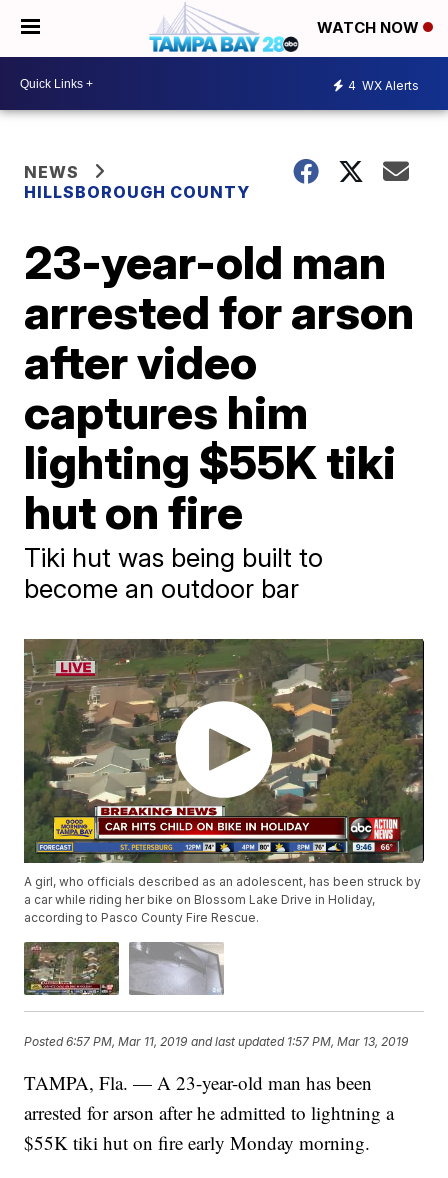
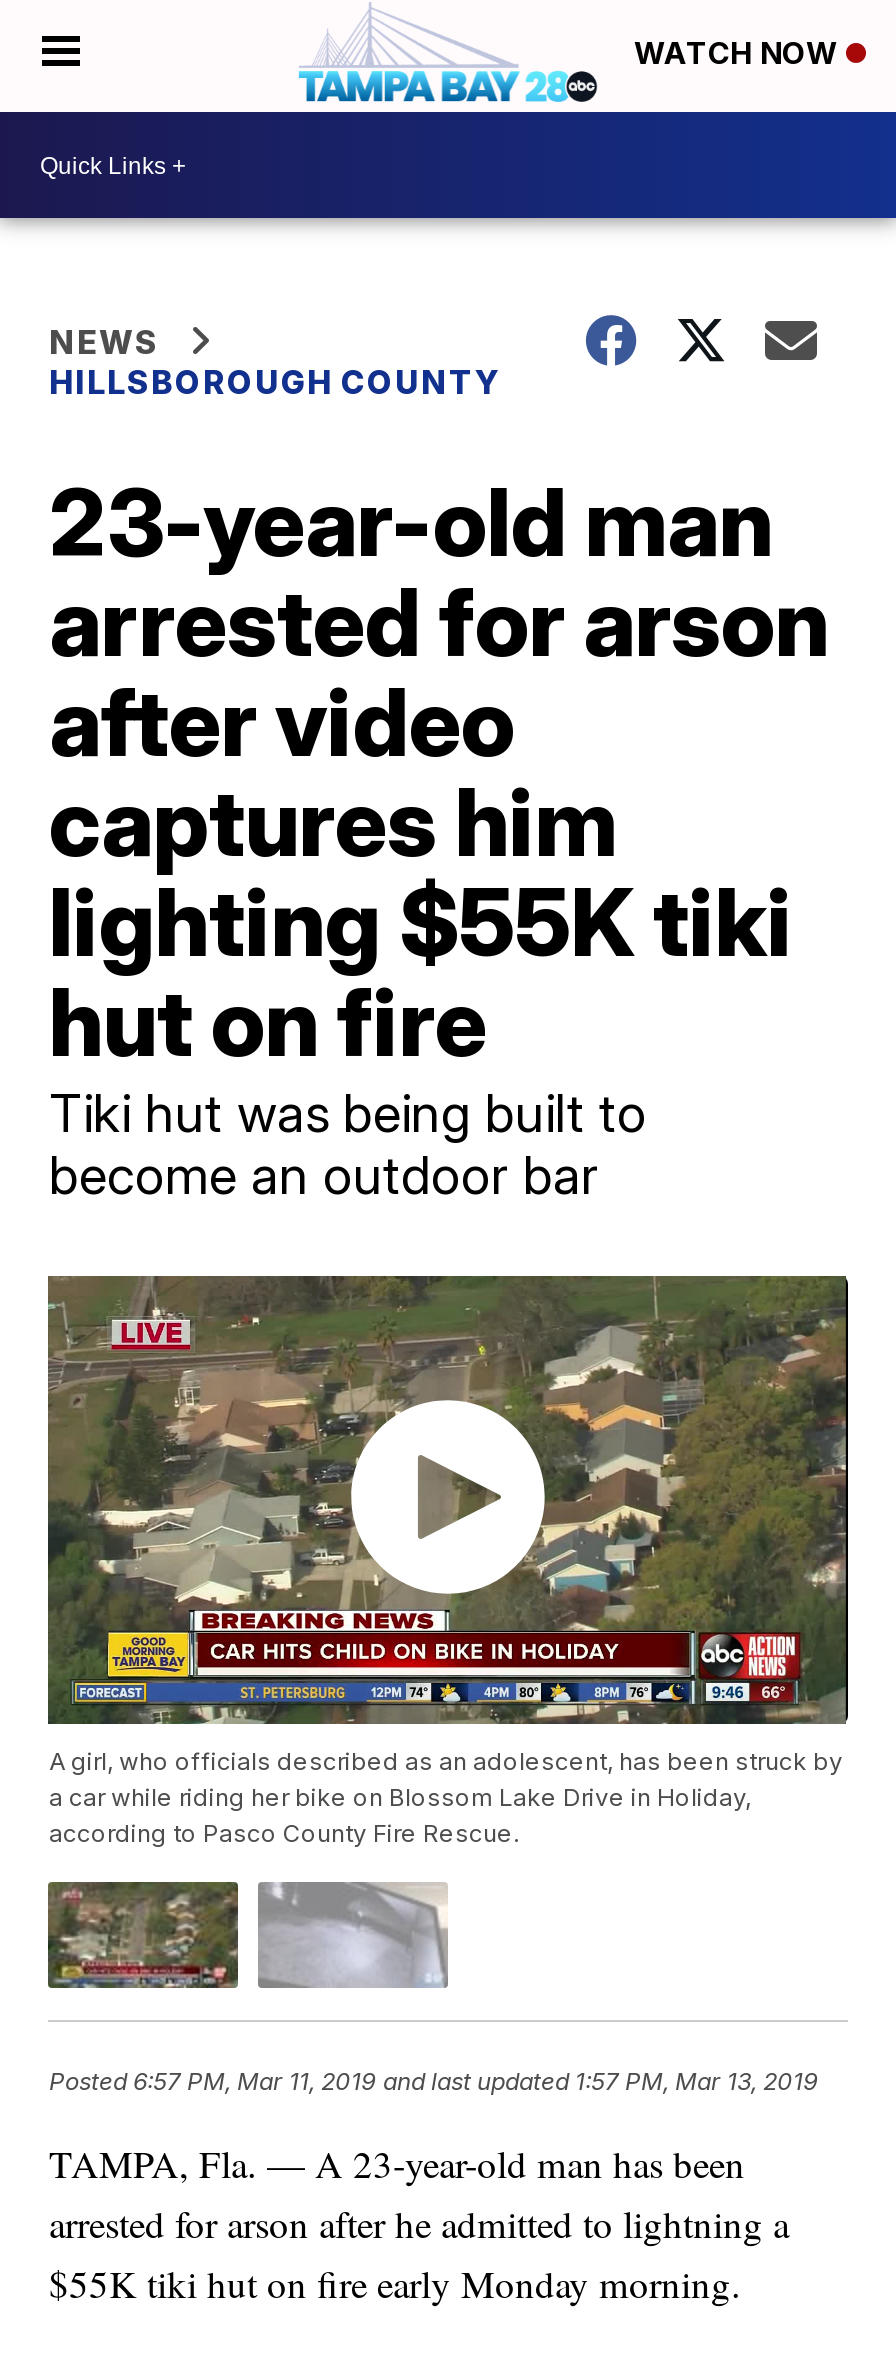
- 4 WX Alerts
